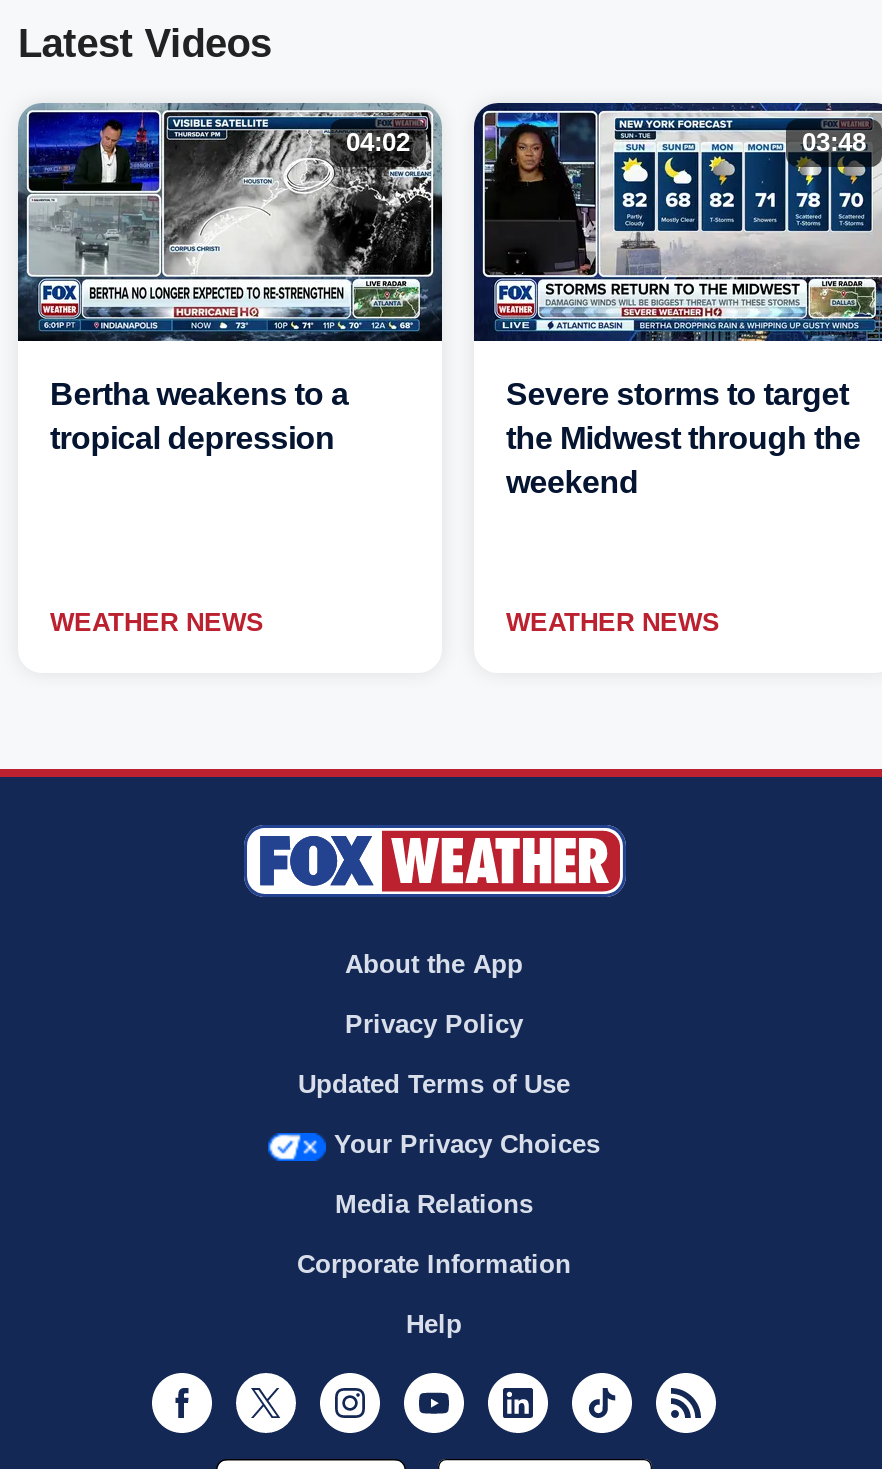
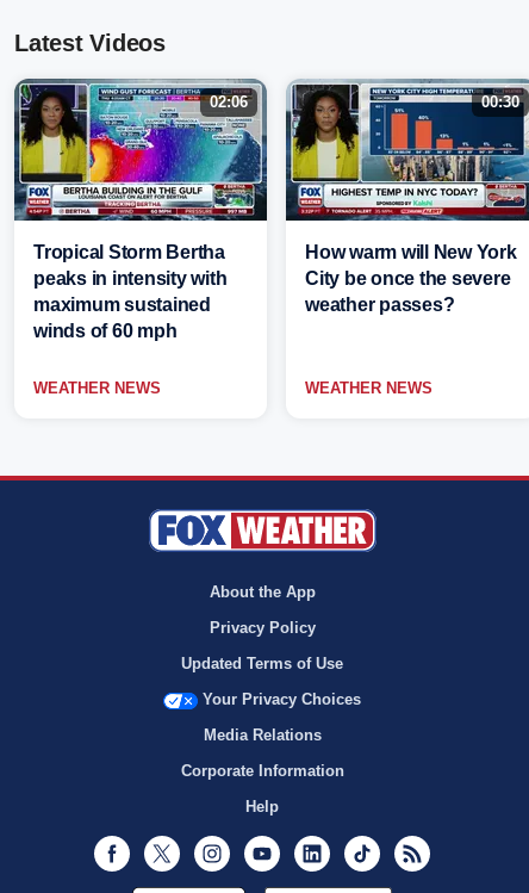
- [image]
- 04:02
+ [image]
+ 02:06

- [image]
- 03:48
+ [image]
+ 00:30

- Bertha weakens to a
- tropical depression
+ Tropical Storm Bertha
+ peaks in intensity with
+ maximum sustained
+ winds of 60 mph

- Severe storms to target
- the Midwest through the
- weekend
+ How warm will New York
+ City be once the severe
+ weather passes?
